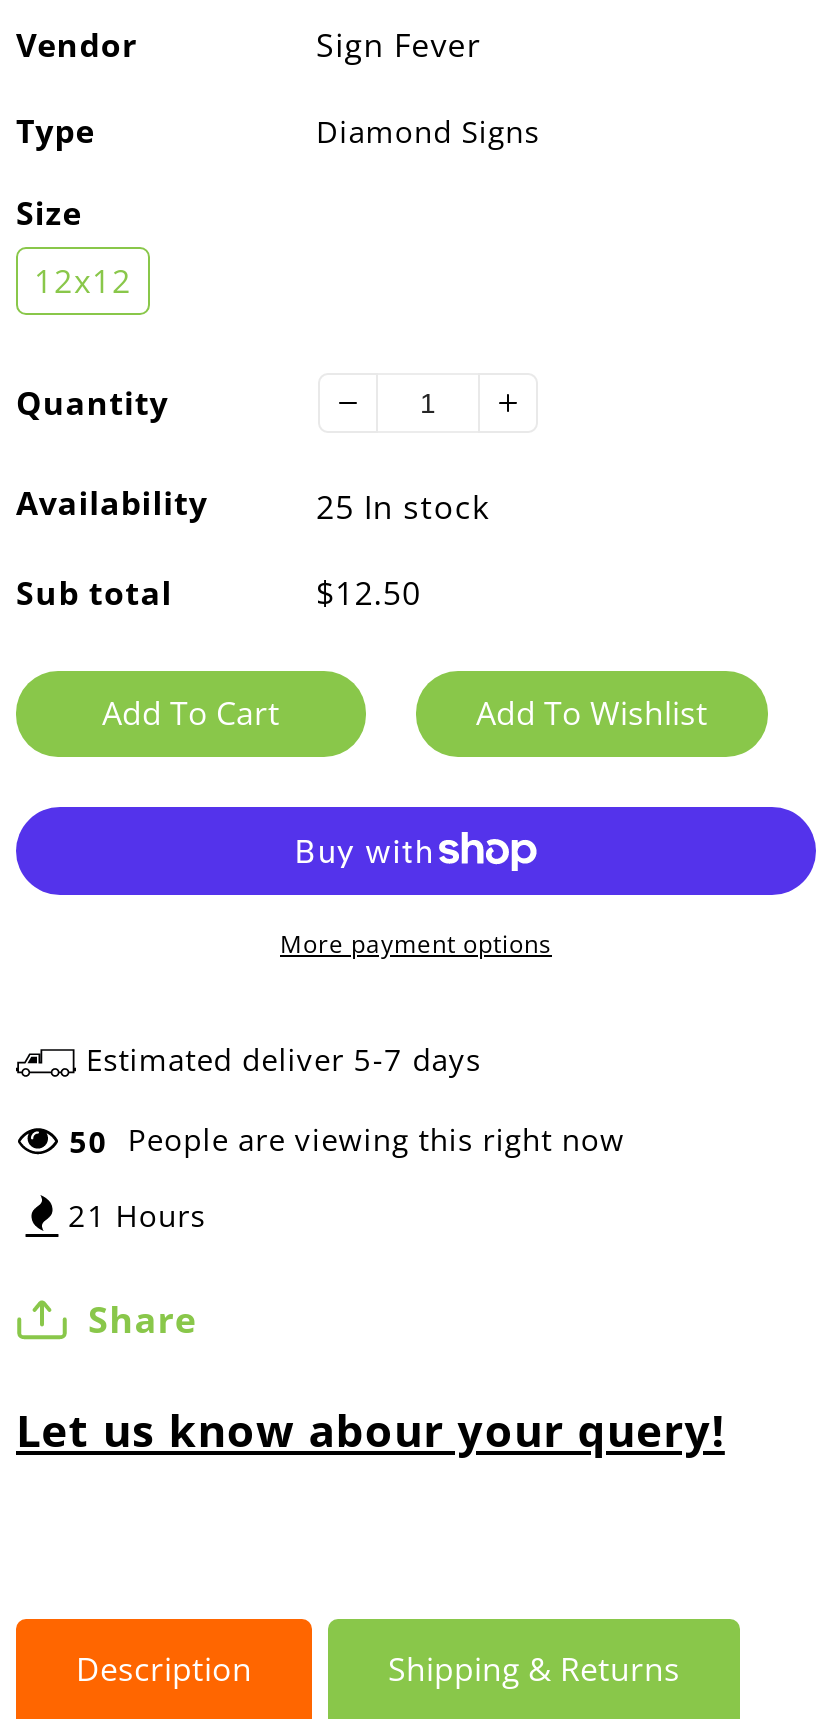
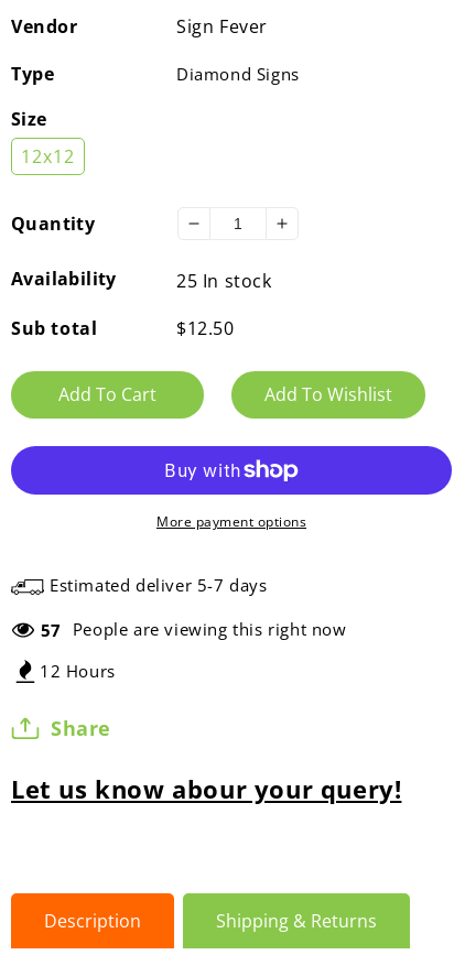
- 50 People are viewing this right now
+ 57 People are viewing this right now

- 21 Hours
+ 12 Hours
